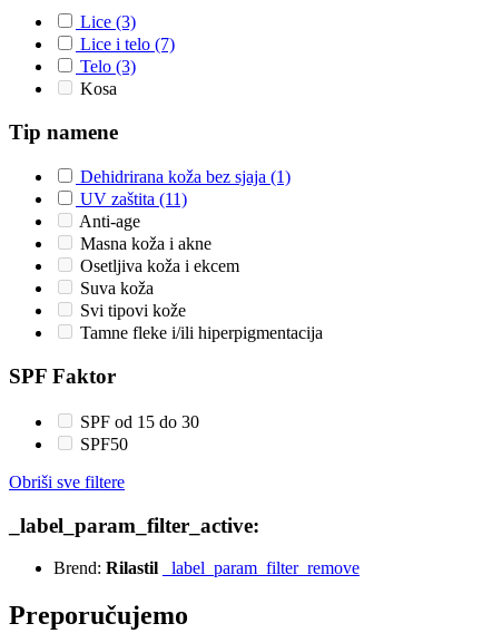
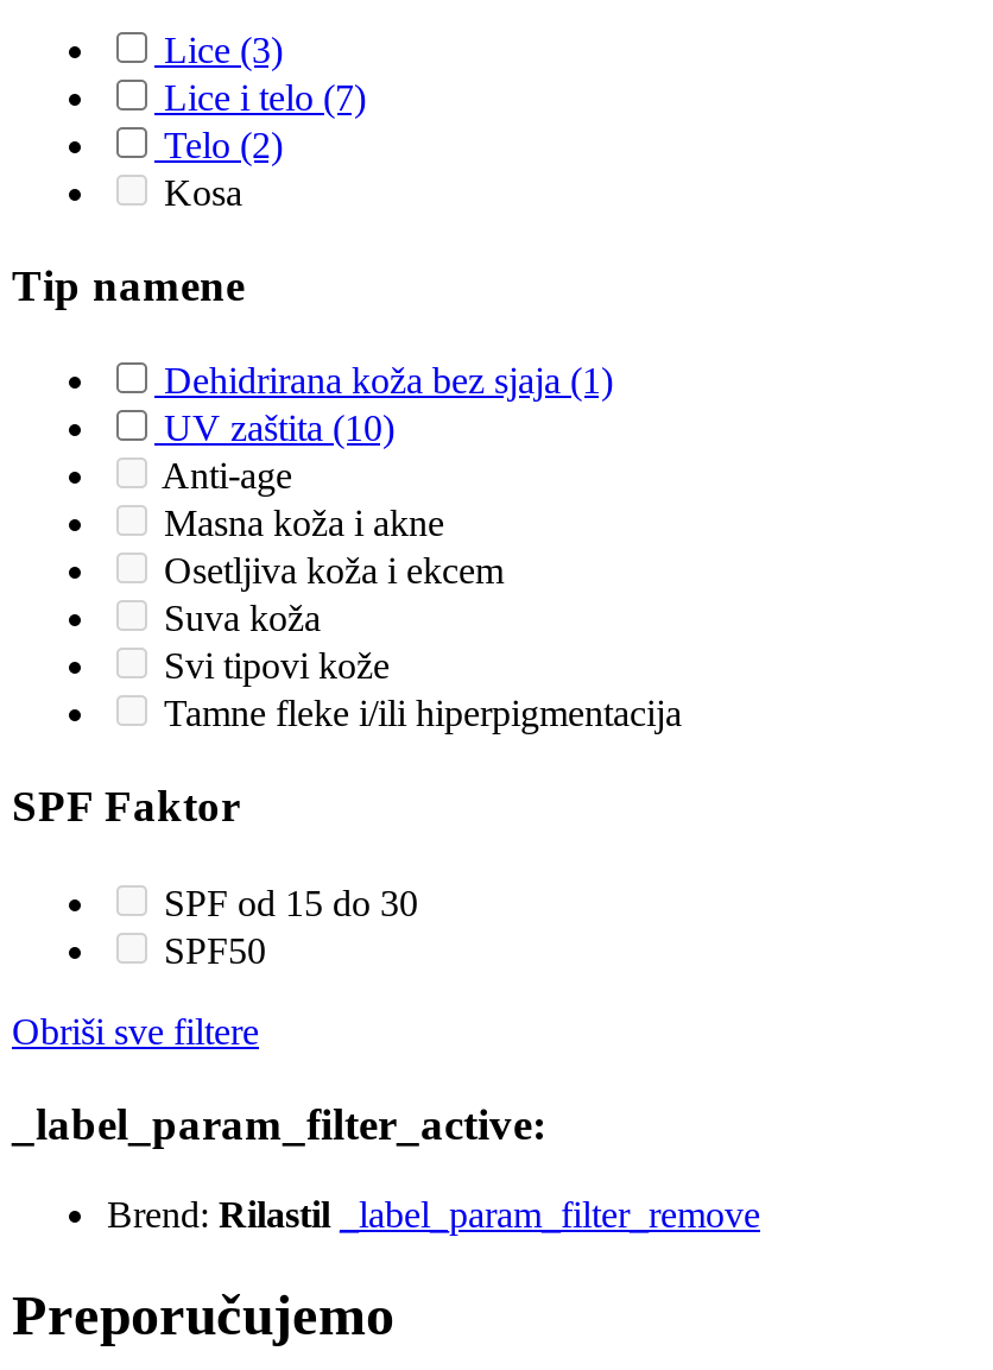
- Telo (3)
+ Telo (2)

- UV zaštita (11)
+ UV zaštita (10)
